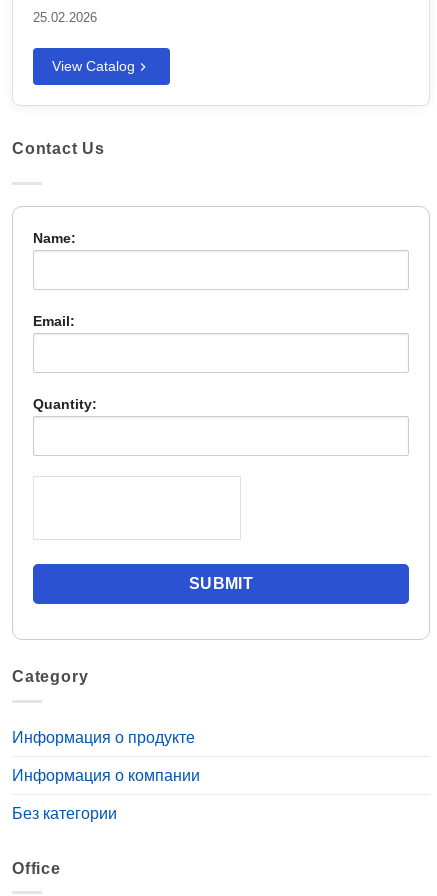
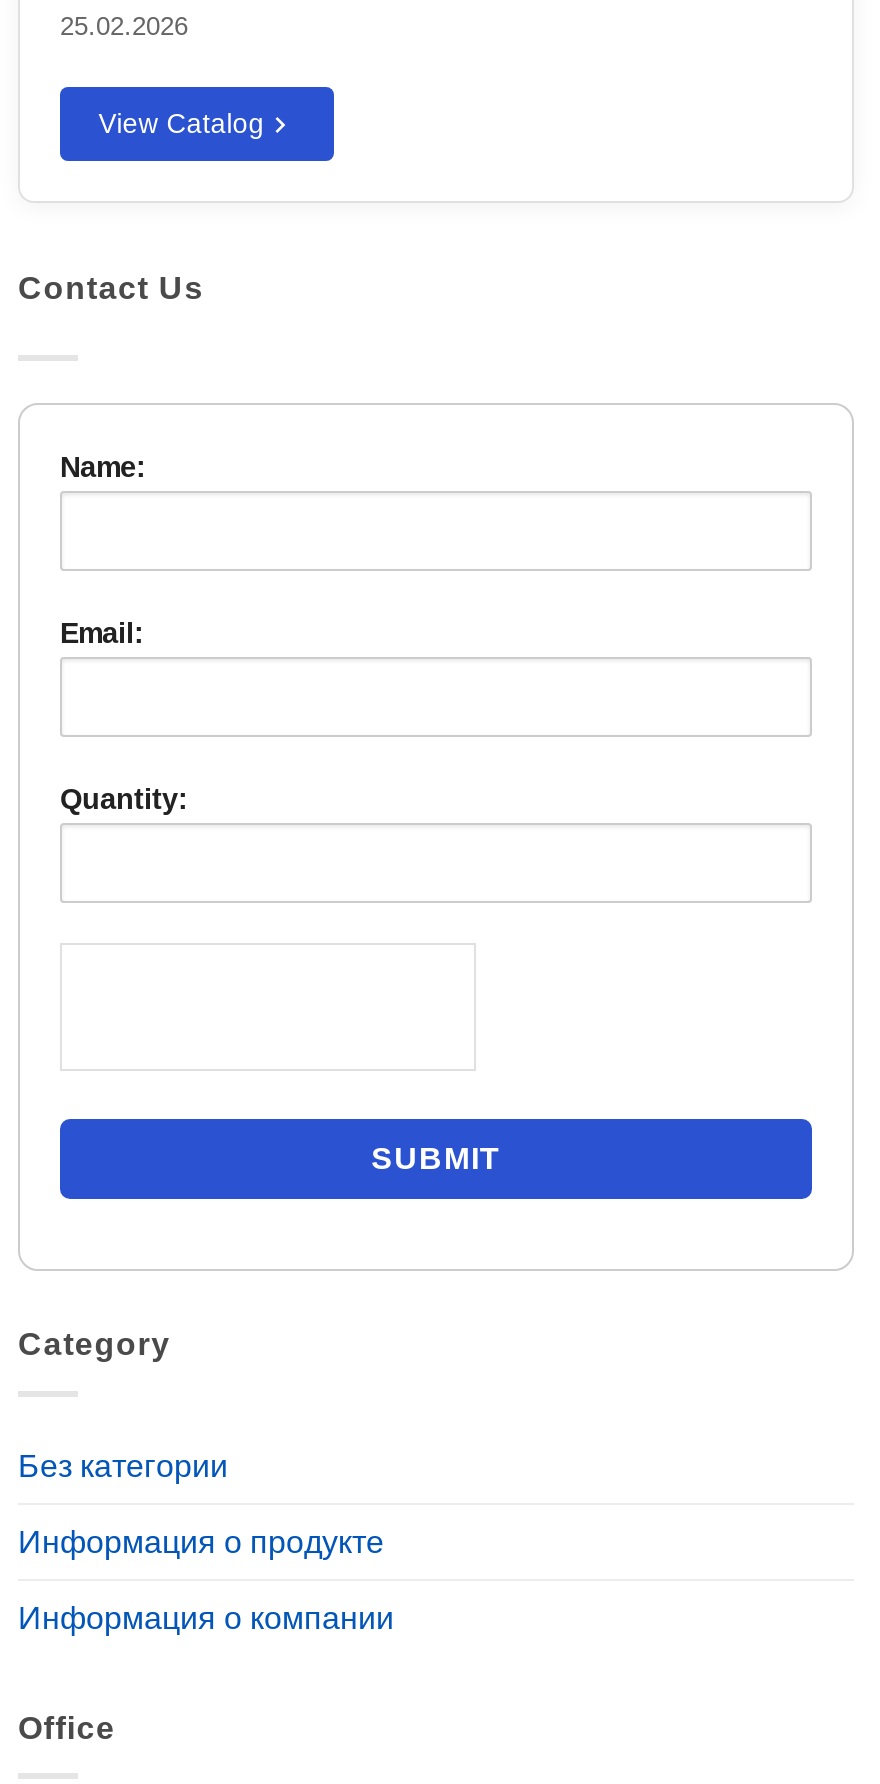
moved down: Информация о продукте | Информация о компании

moved up: Без категории
